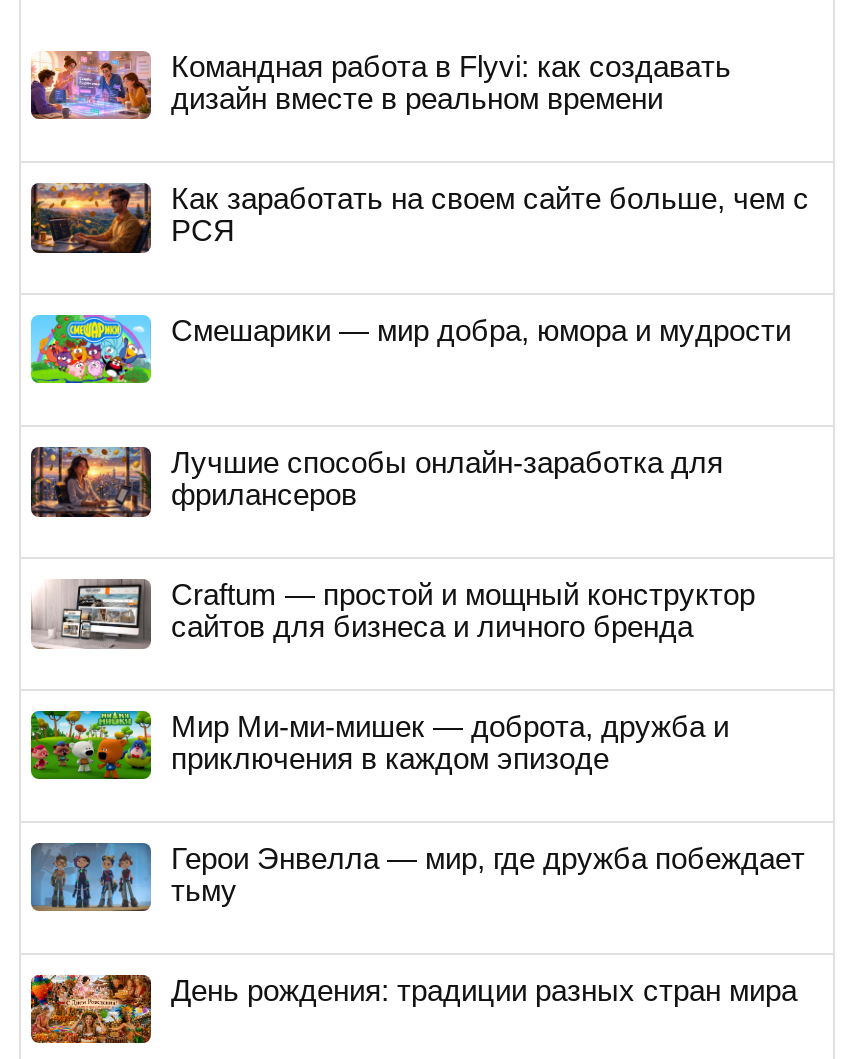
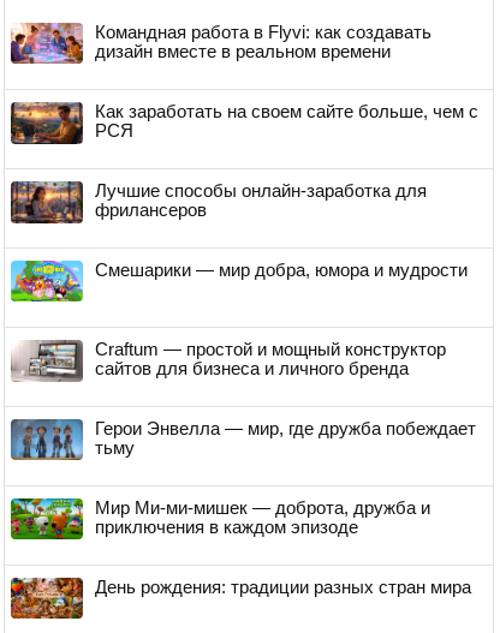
moved down: [image] | Смешарики — мир добра, юмора и мудрости

moved up: [image] | Лучшие способы онлайн-заработка для | фрилансеров

moved down: [image] | Мир Ми-ми-мишек — доброта, дружба и | приключения в каждом эпизоде

moved up: [image] | Герои Энвелла — мир, где дружба побеждает | тьму
